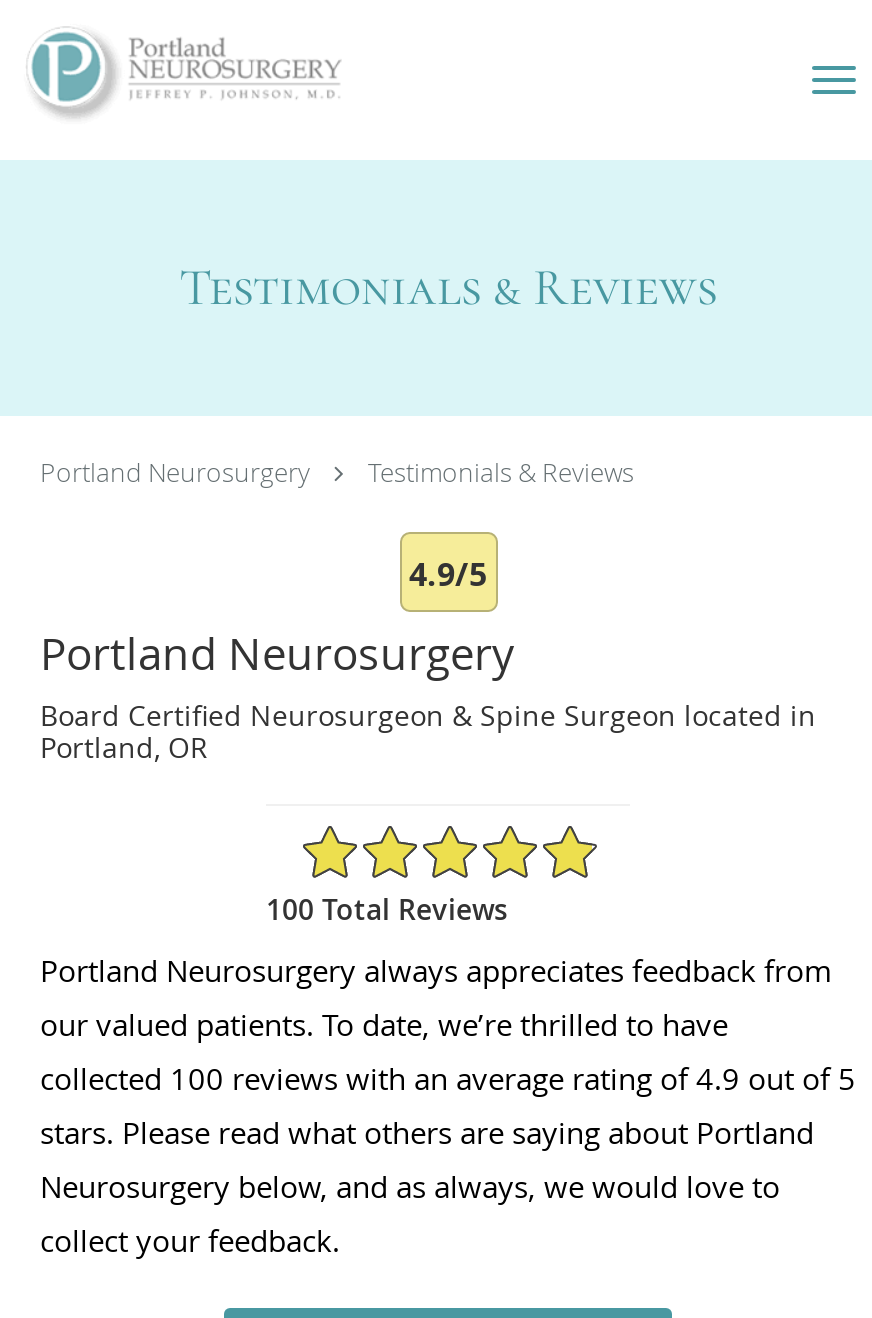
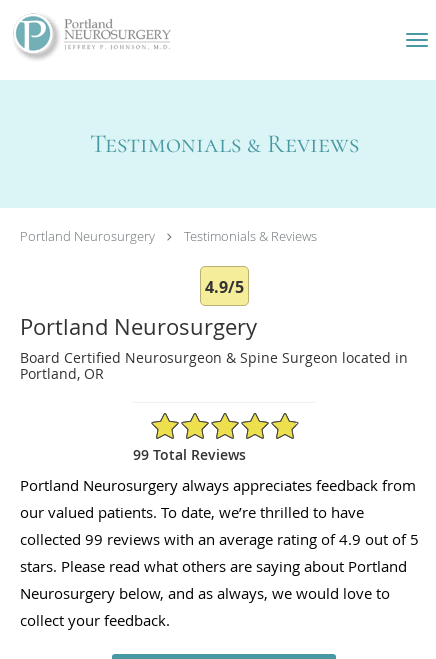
- 100 Total Reviews
+ 99 Total Reviews

- collected 100 reviews with an average rating of 4.9 out of 5
+ collected 99 reviews with an average rating of 4.9 out of 5
